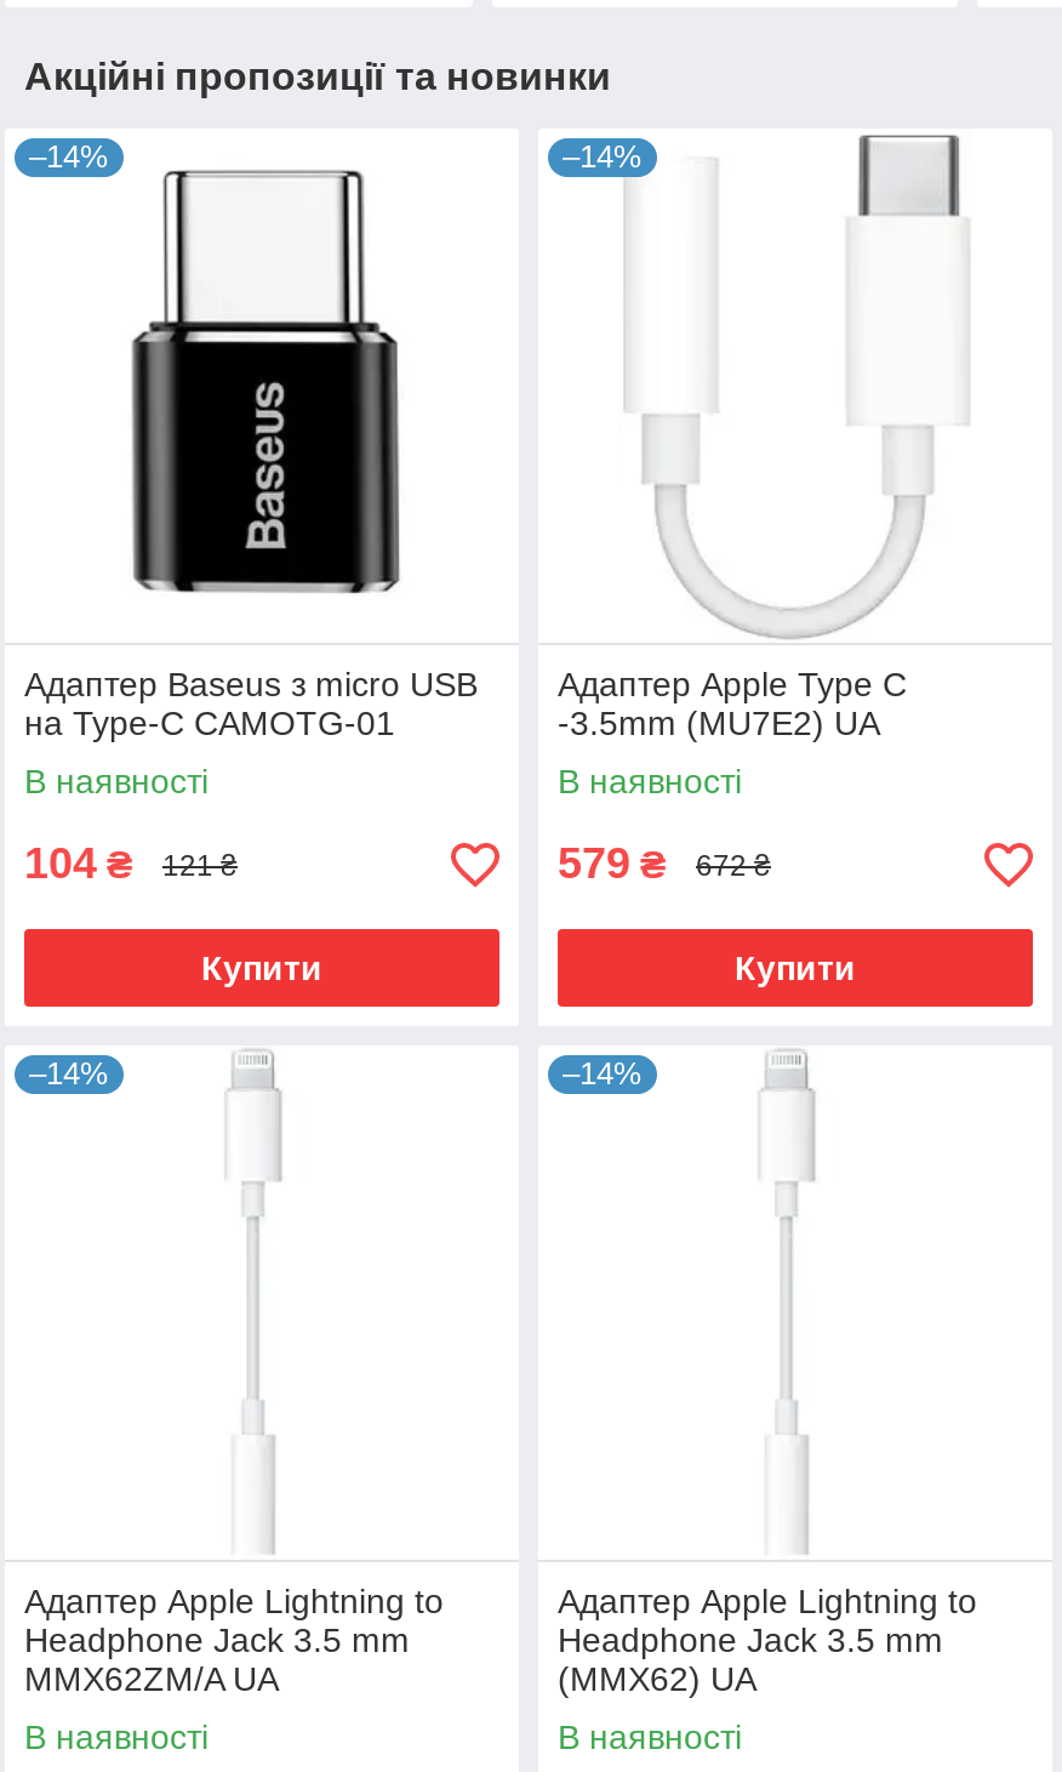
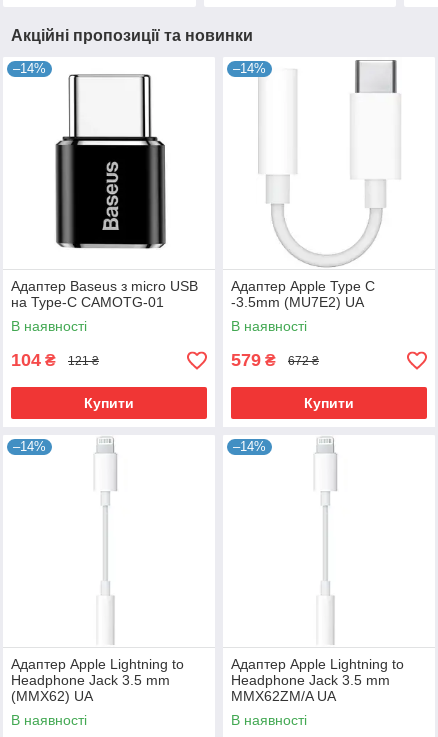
- MMX62ZM/A UA
+ (MMX62) UA

- (MMX62) UA
+ MMX62ZM/A UA
